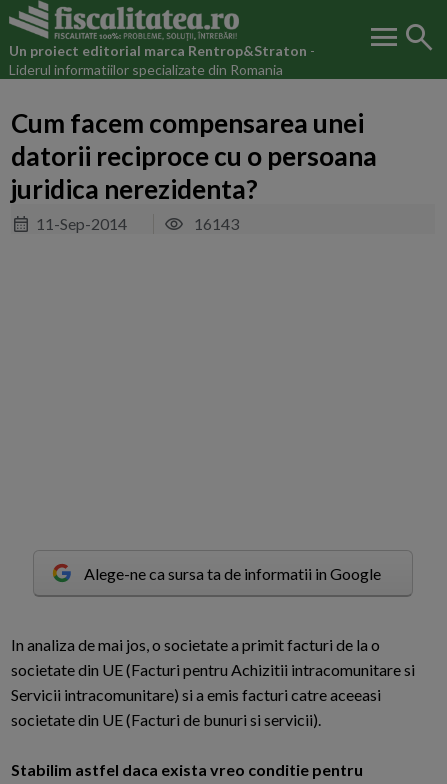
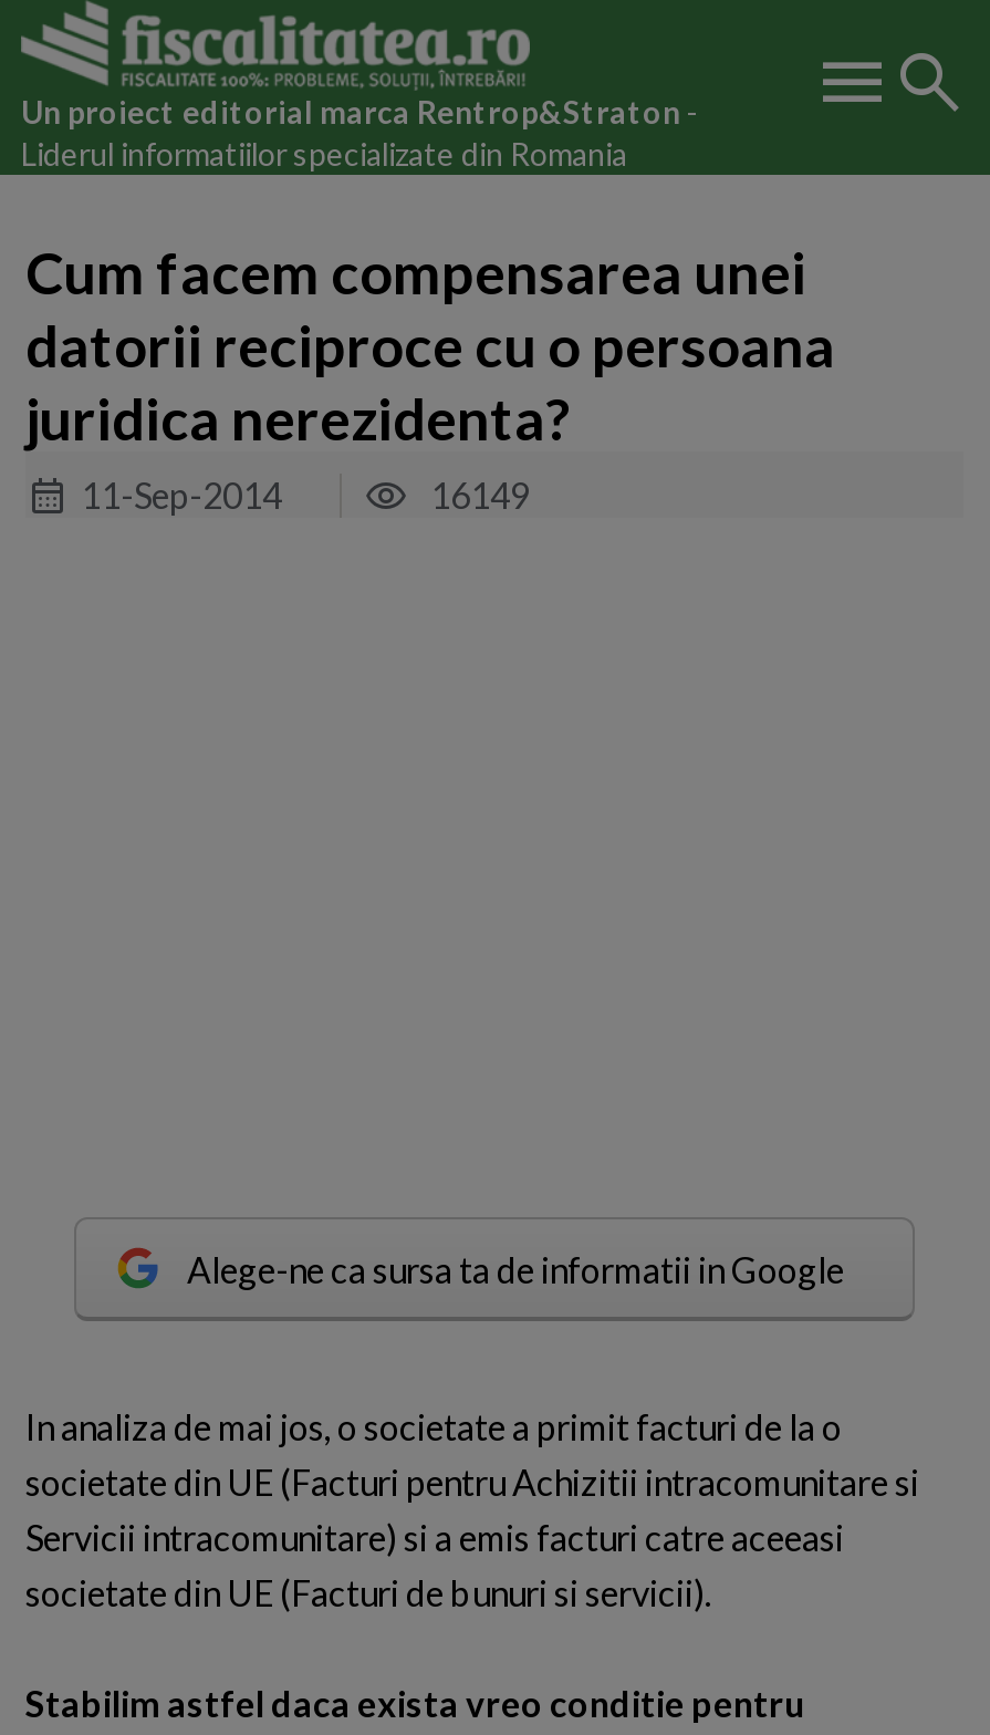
- 16143
+ 16149
